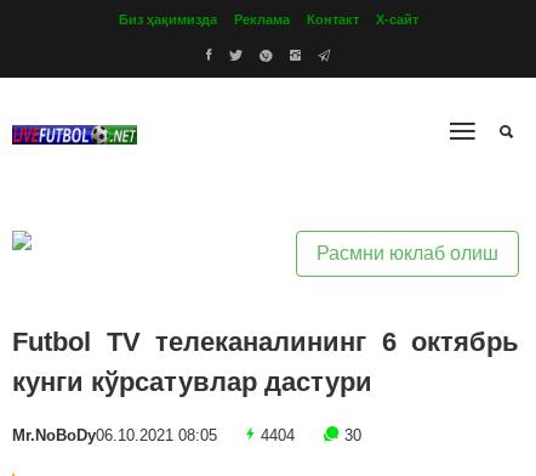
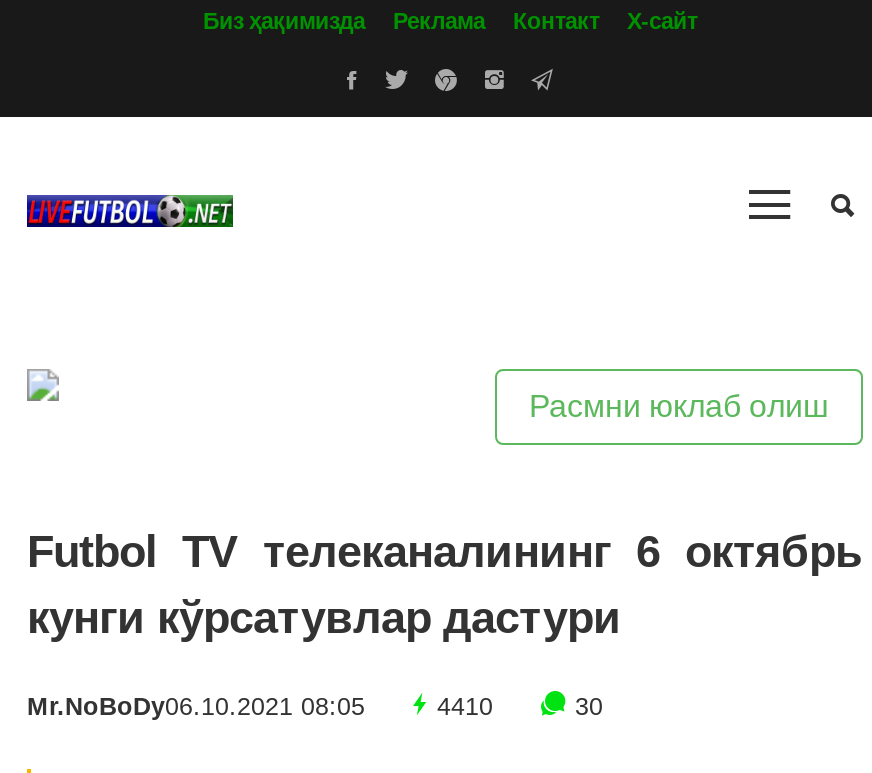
- 4404
+ 4410
